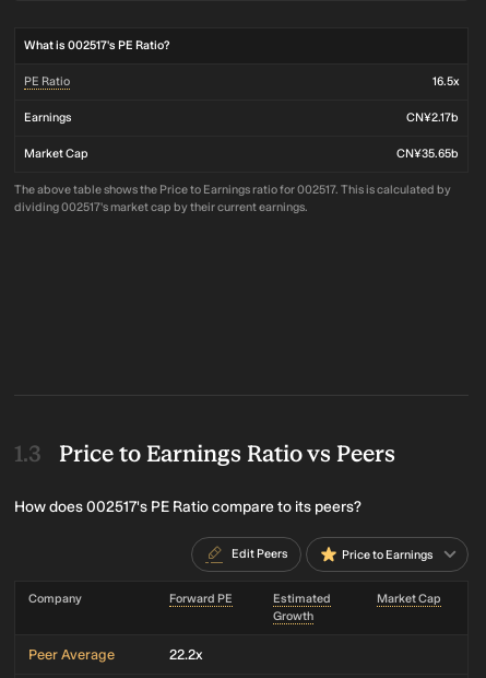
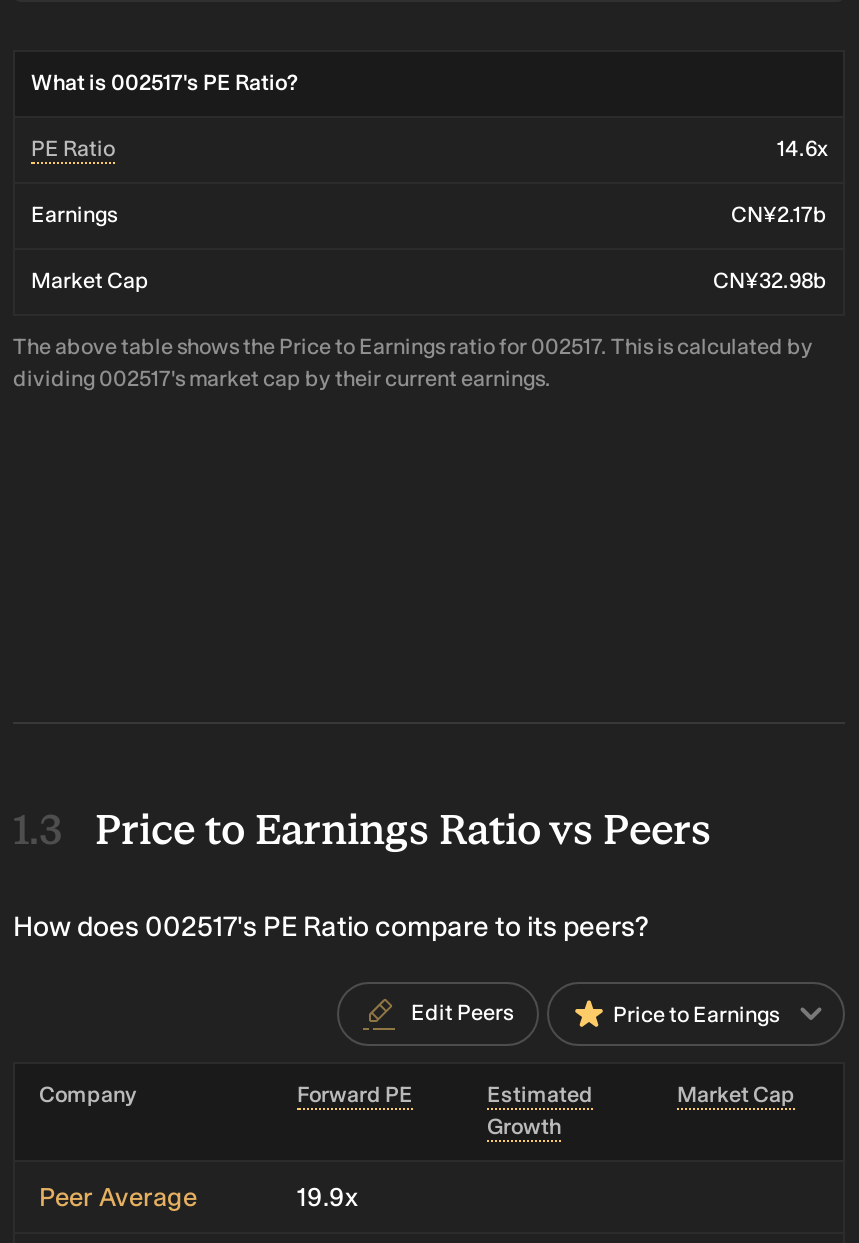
- 16.5x
+ 14.6x

- CN¥35.65b
+ CN¥32.98b

- 22.2x
+ 19.9x
